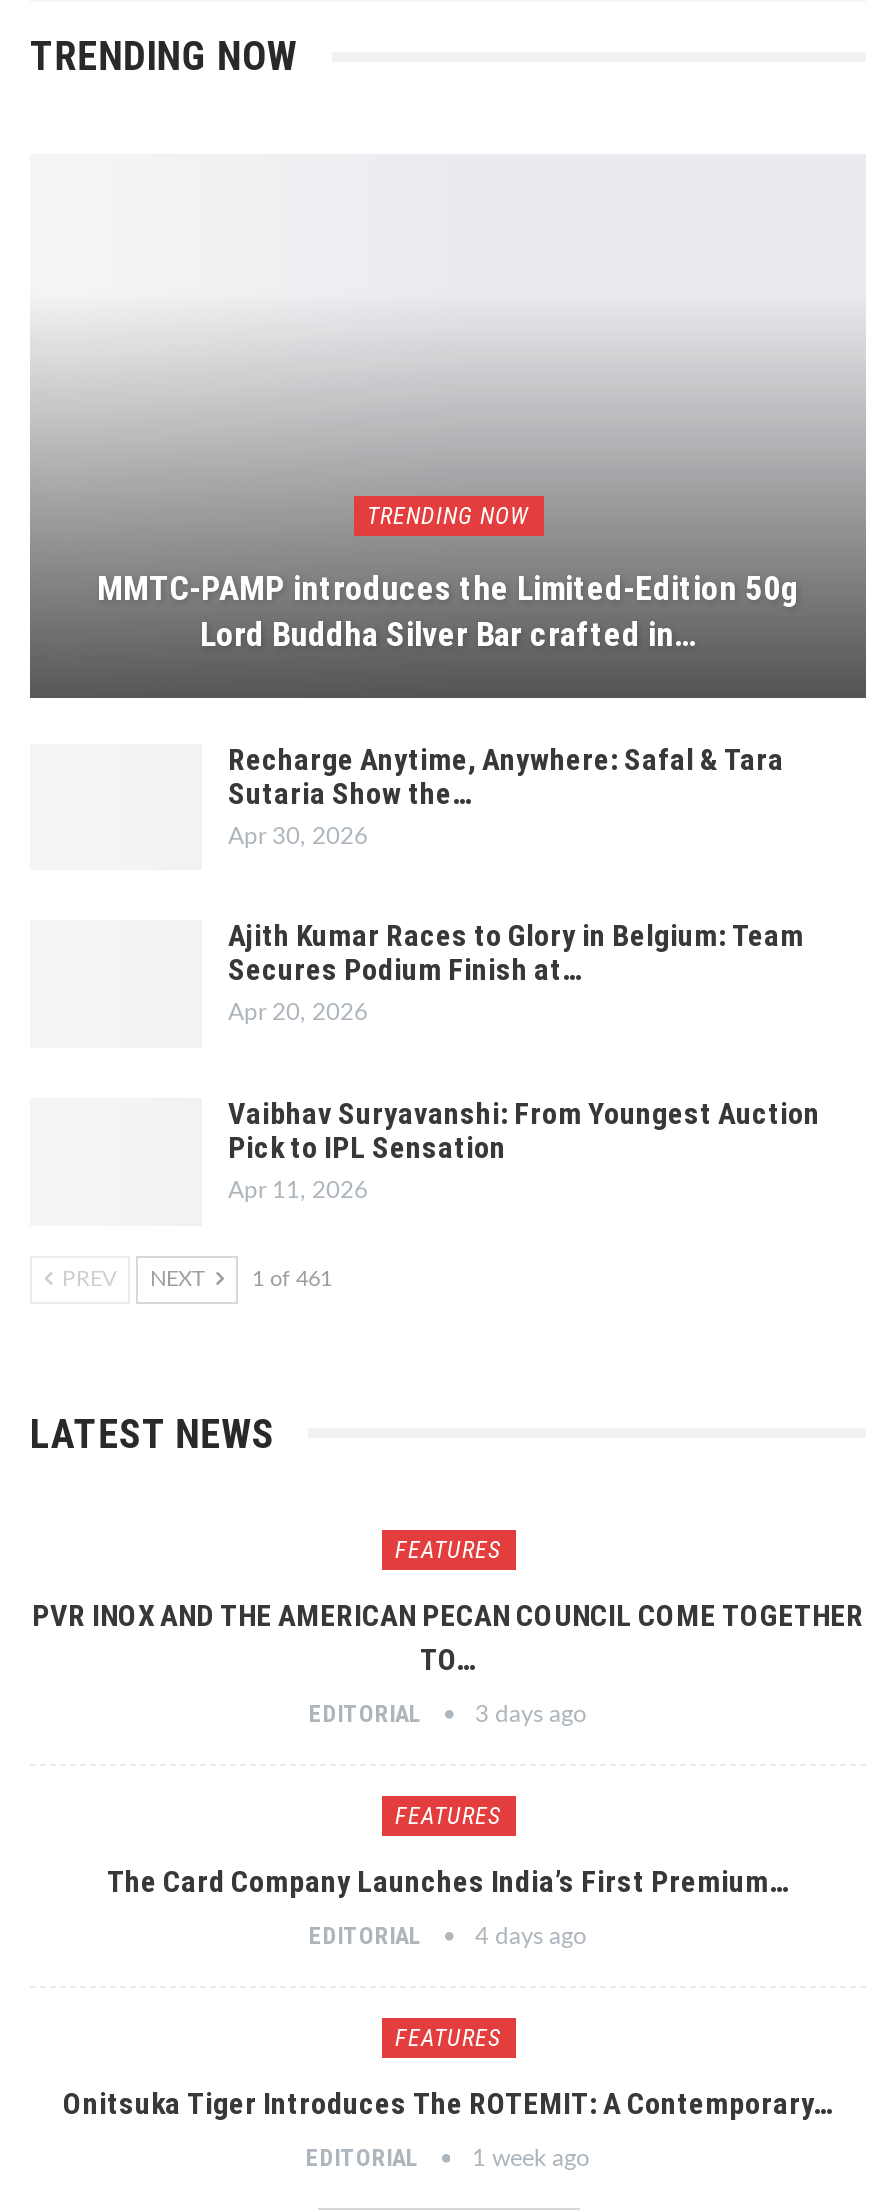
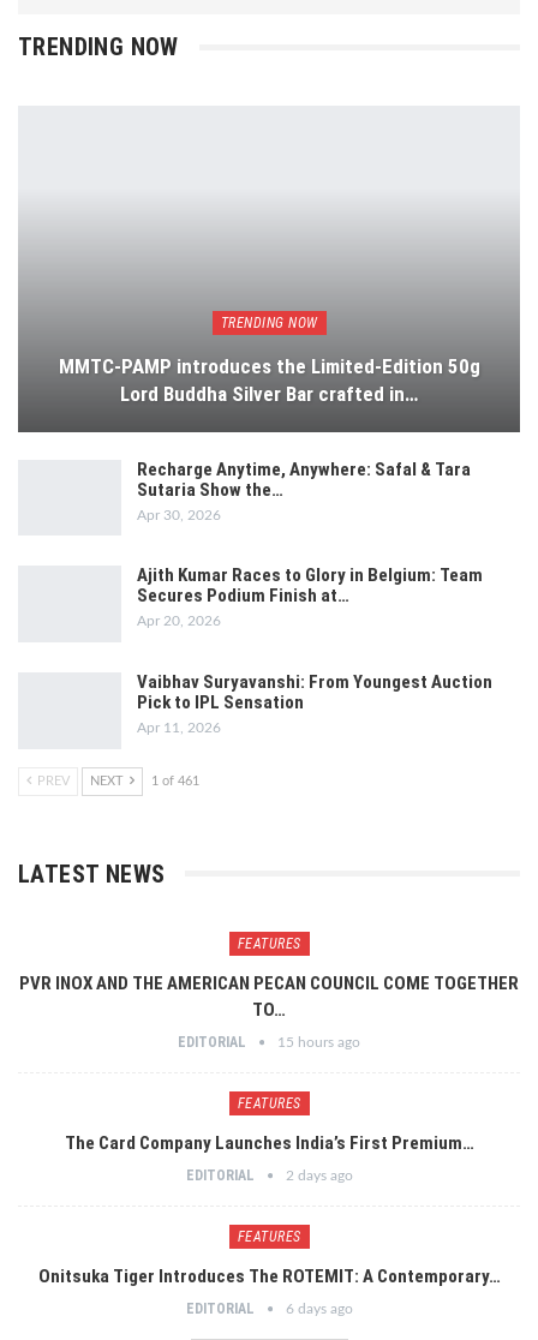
- EDITORIAL 3 days ago
+ EDITORIAL 15 hours ago

- EDITORIAL 4 days ago
+ EDITORIAL 2 days ago

- EDITORIAL 1 week ago
+ EDITORIAL 6 days ago
